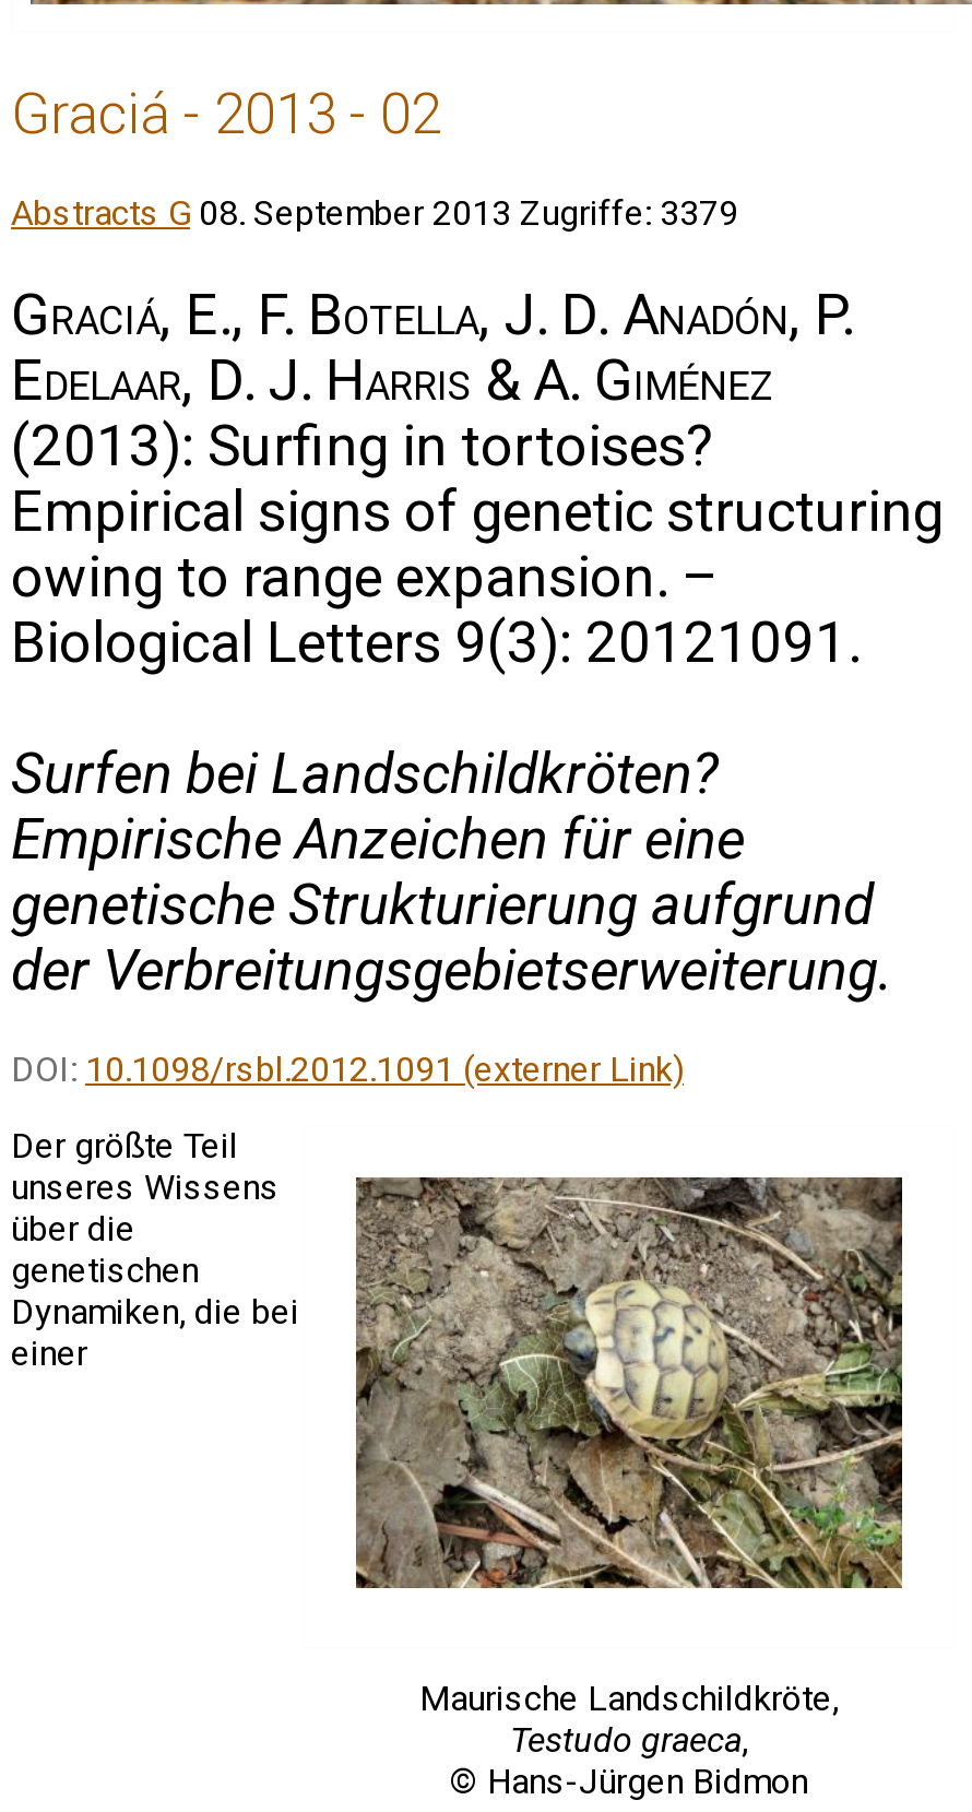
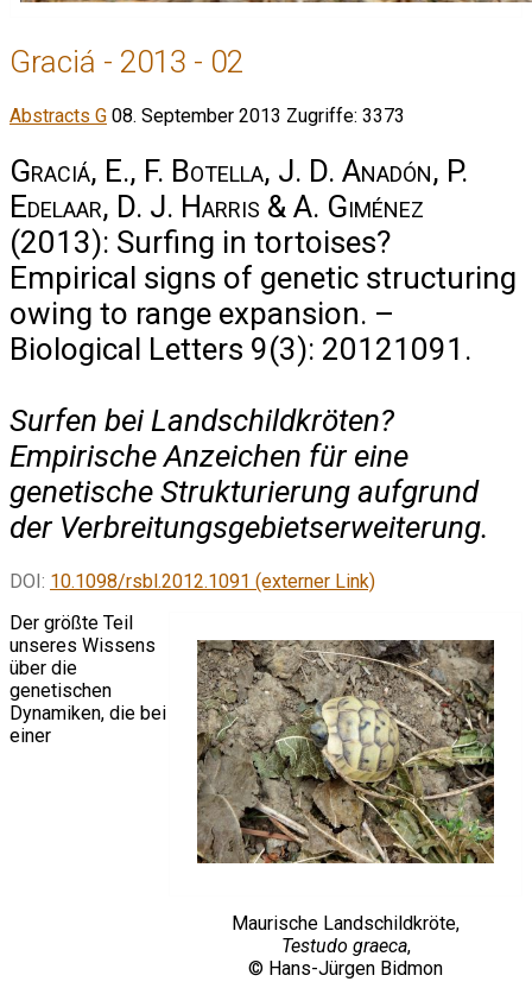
- Abstracts G 08. September 2013 Zugriffe: 3379
+ Abstracts G 08. September 2013 Zugriffe: 3373
